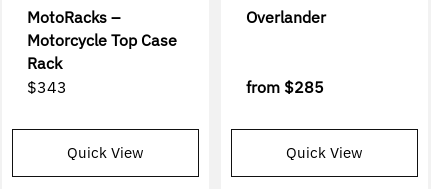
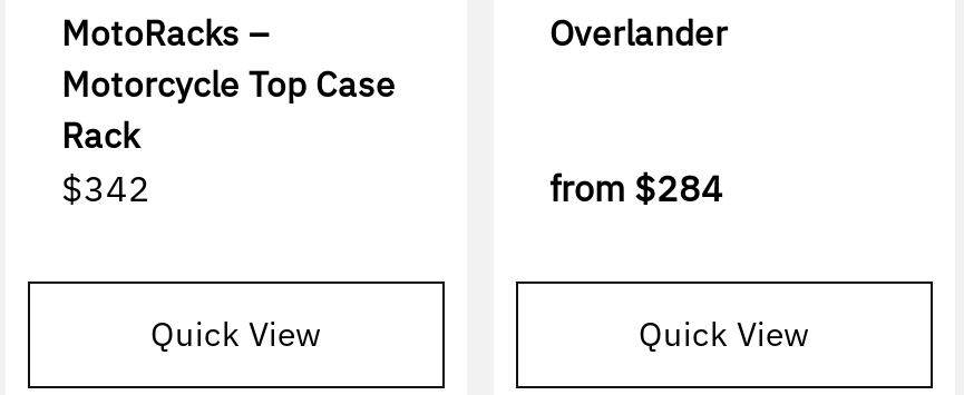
- $343
+ $342

- from $285
+ from $284
